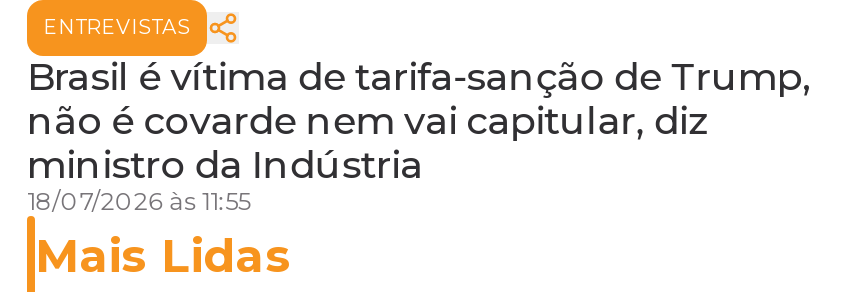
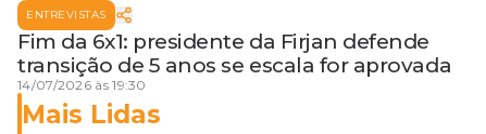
- Brasil é vítima de tarifa-sanção de Trump,
- não é covarde nem vai capitular, diz
- ministro da Indústria
- 18/07/2026 às 11:55
+ Fim da 6x1: presidente da Firjan defende
+ transição de 5 anos se escala for aprovada
+ 14/07/2026 às 19:30
